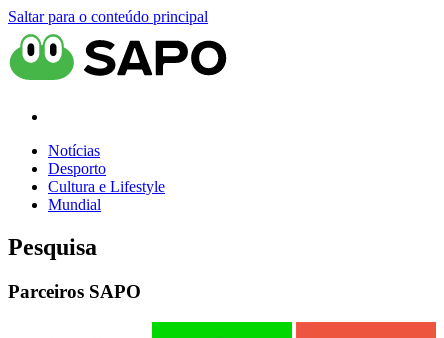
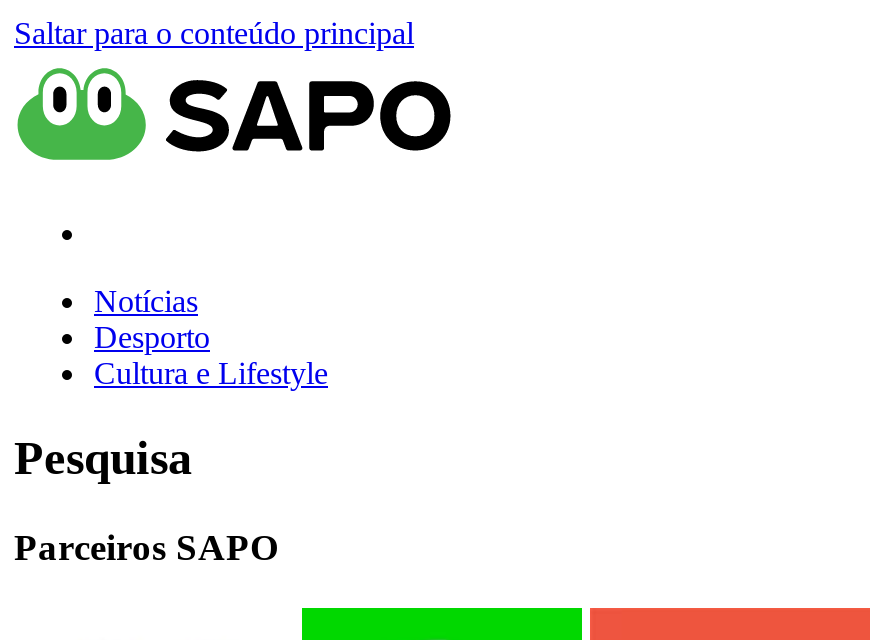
- Mundial
